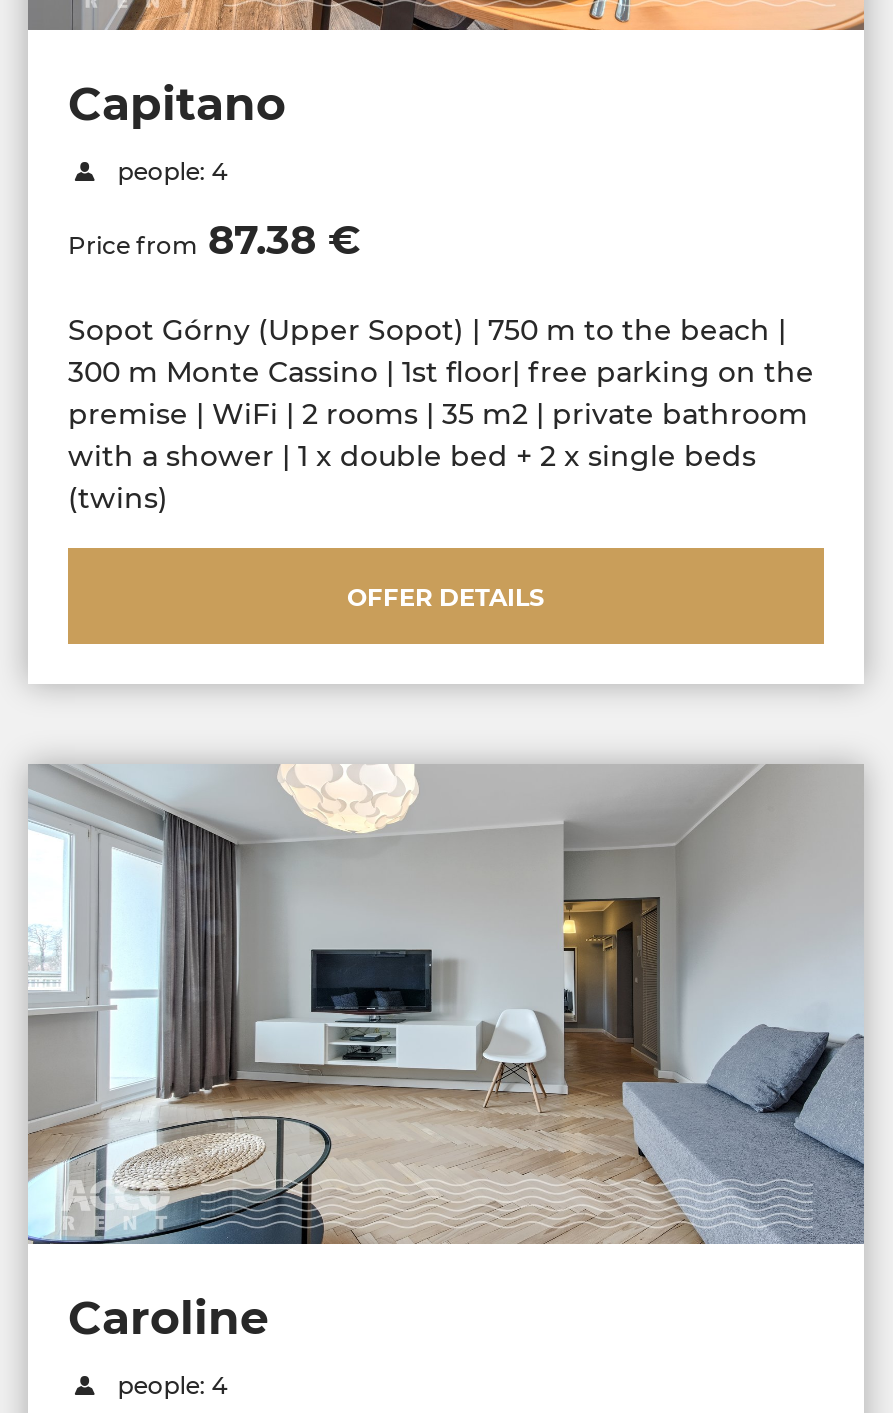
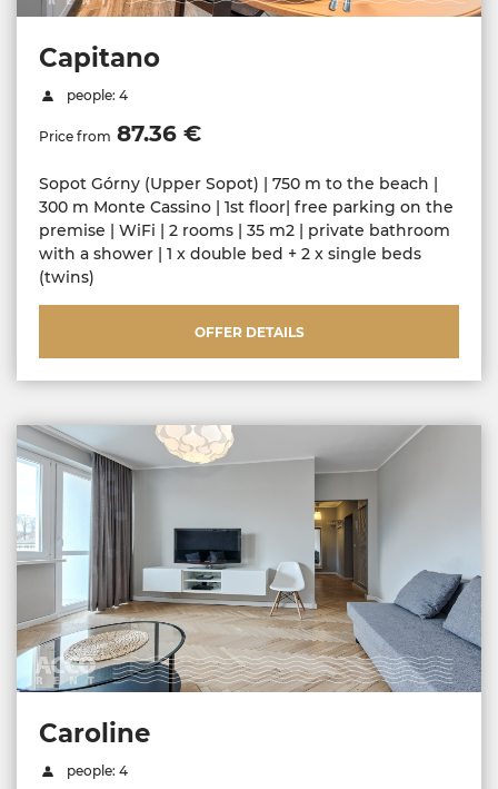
- Price from 87.38 €
+ Price from 87.36 €
